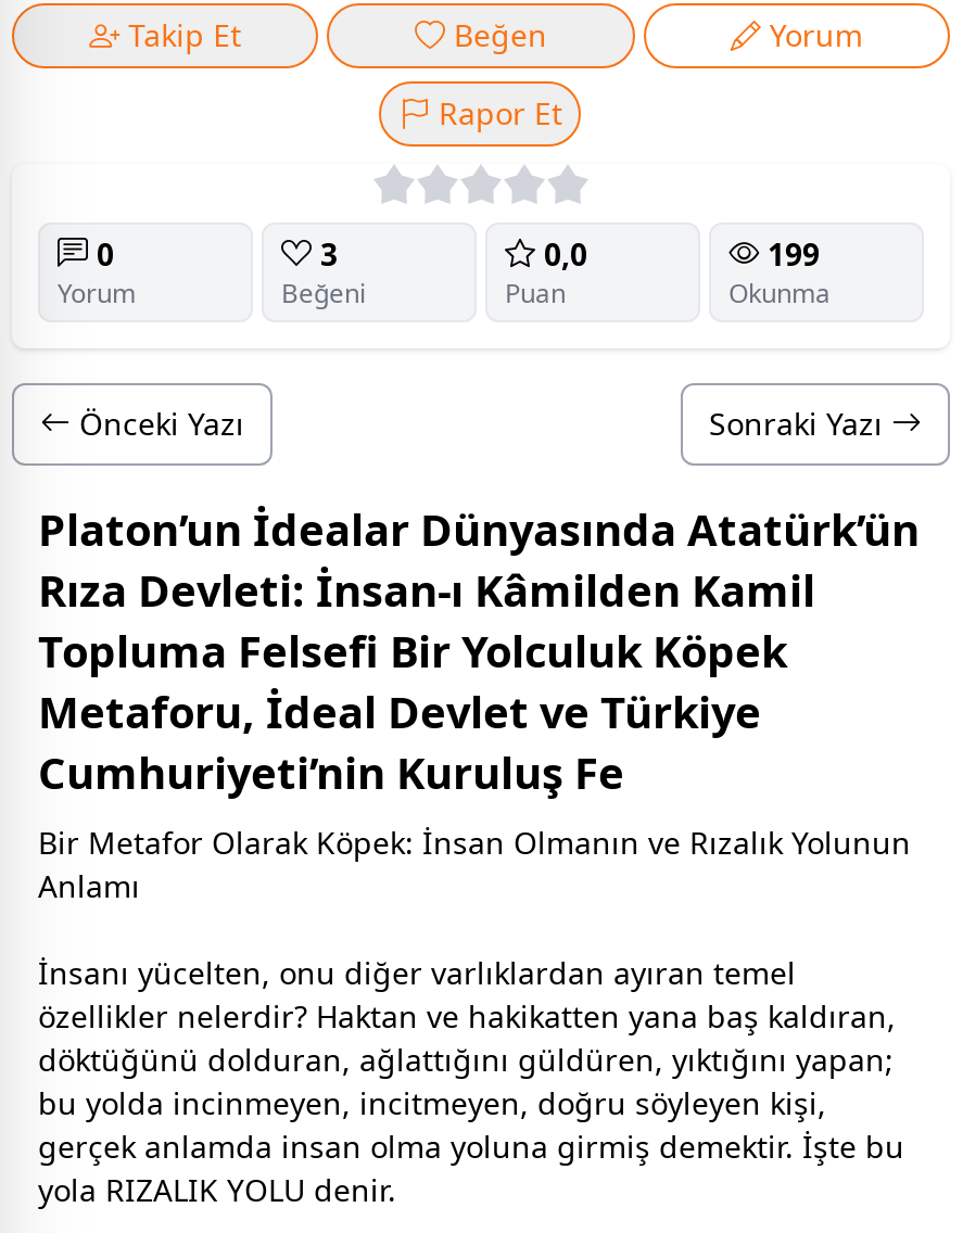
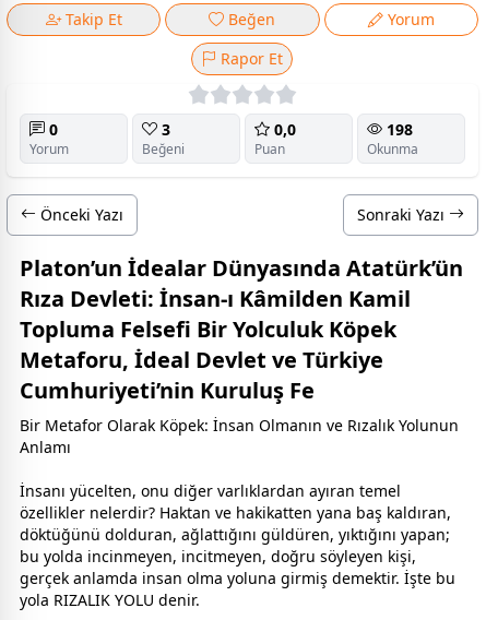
- 199
+ 198
